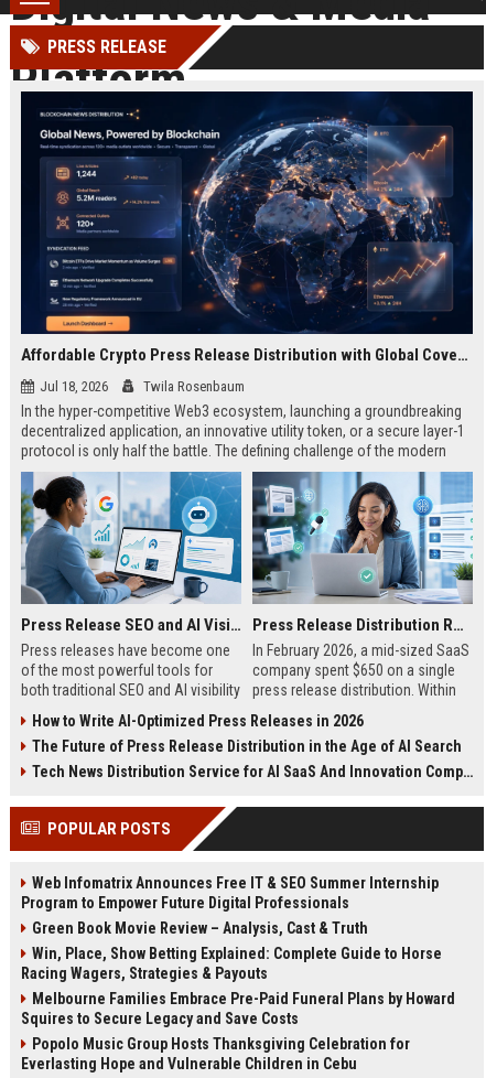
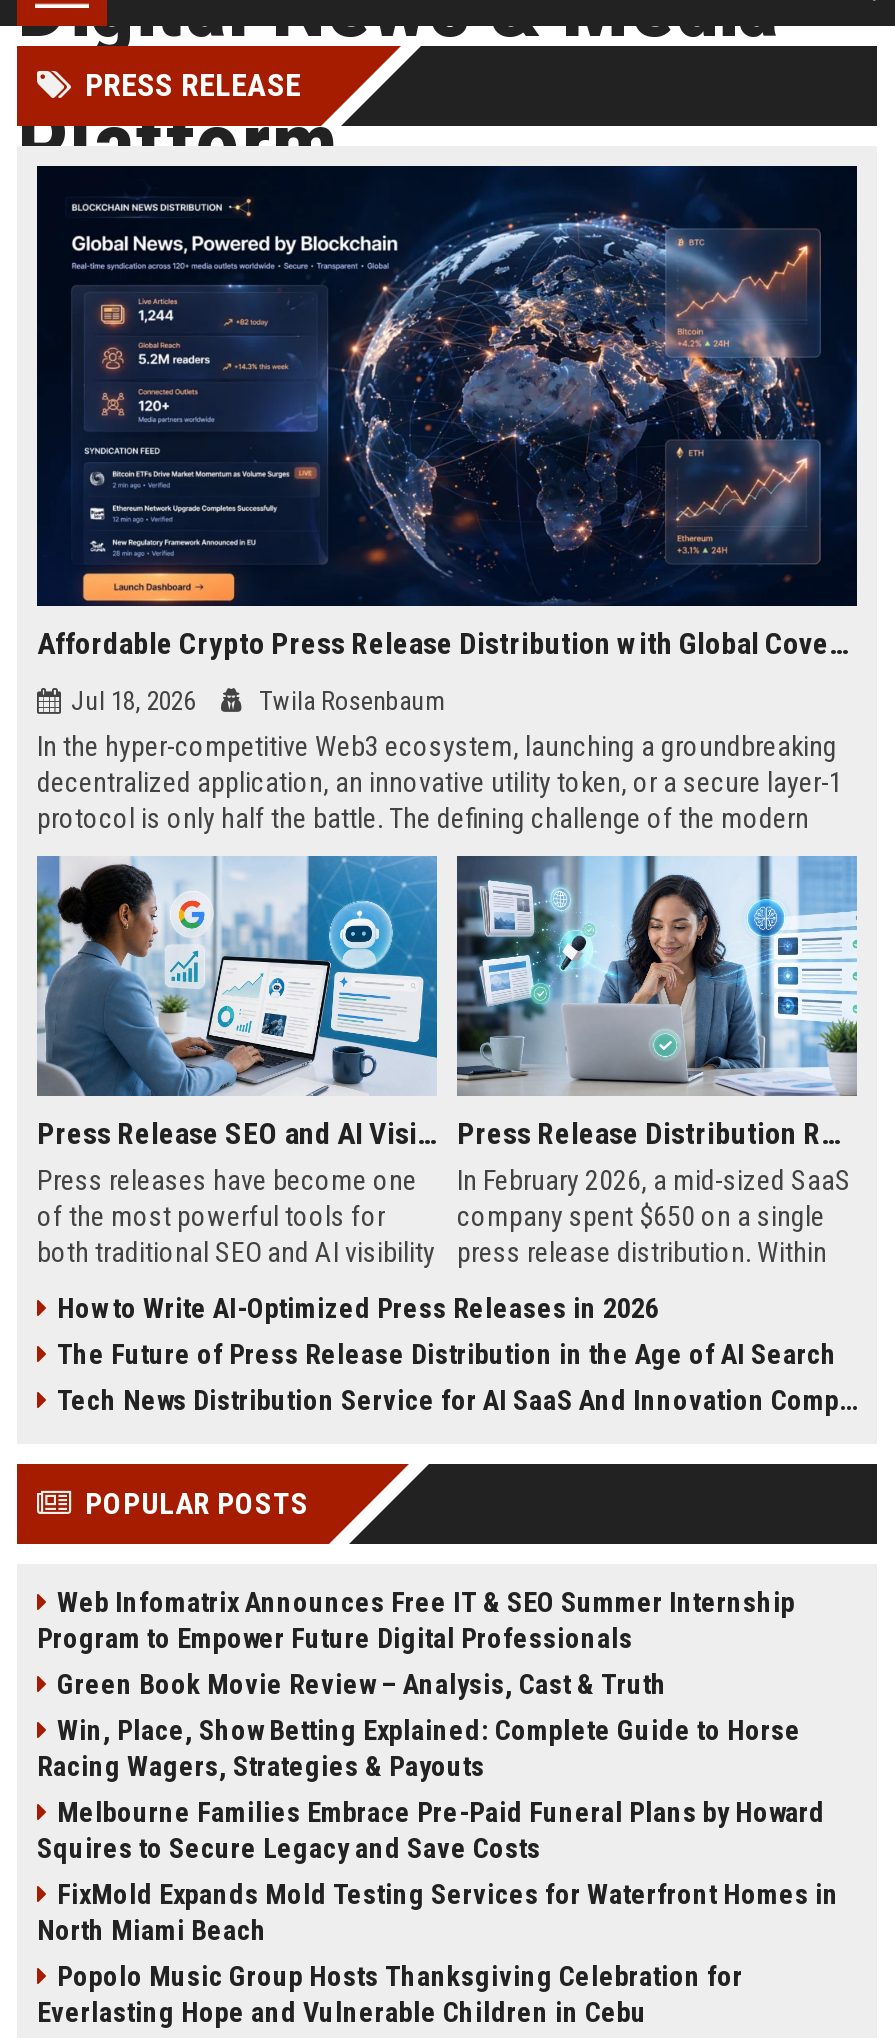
+ FixMold Expands Mold Testing Services for Waterfront Homes in
+ North Miami Beach
